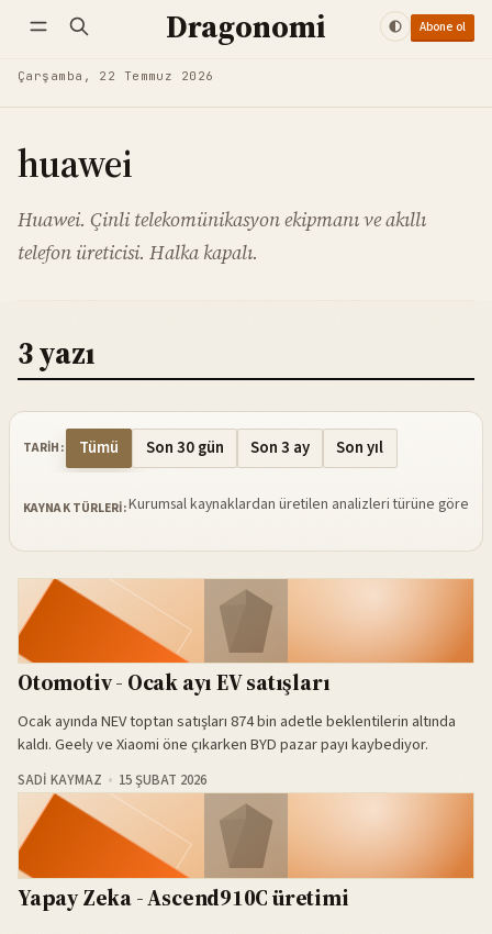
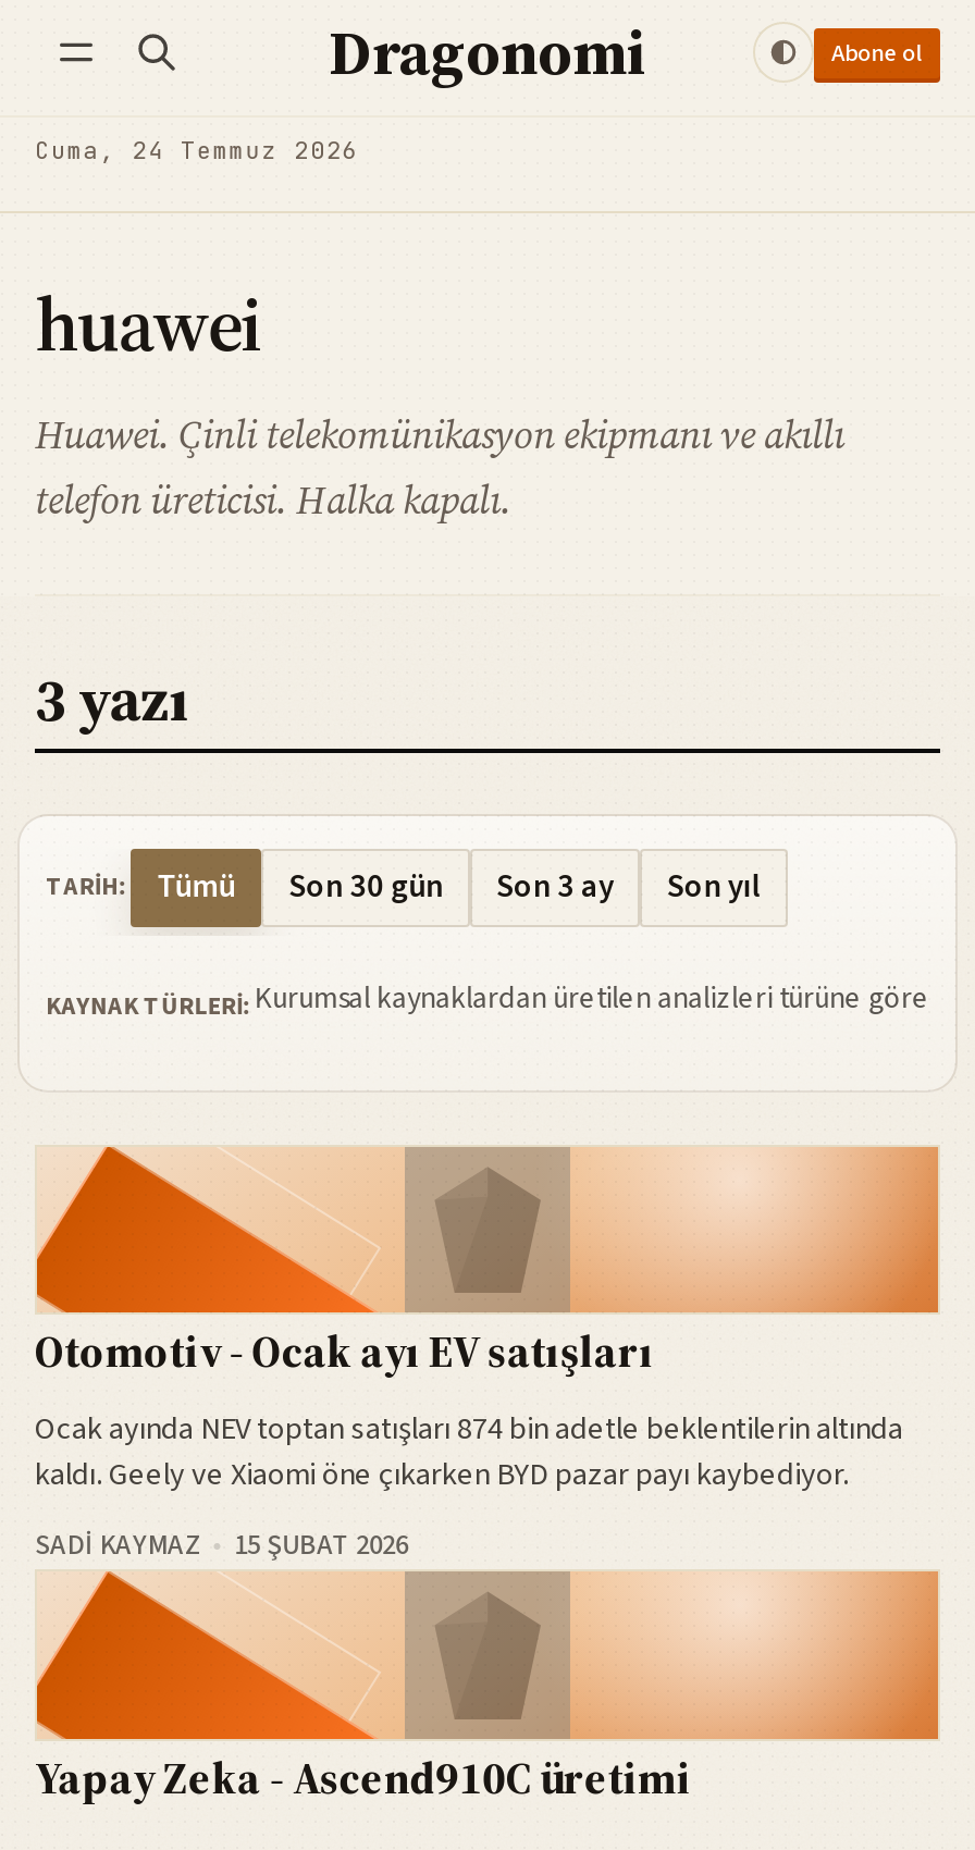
- Çarşamba, 22 Temmuz 2026
+ Cuma, 24 Temmuz 2026
